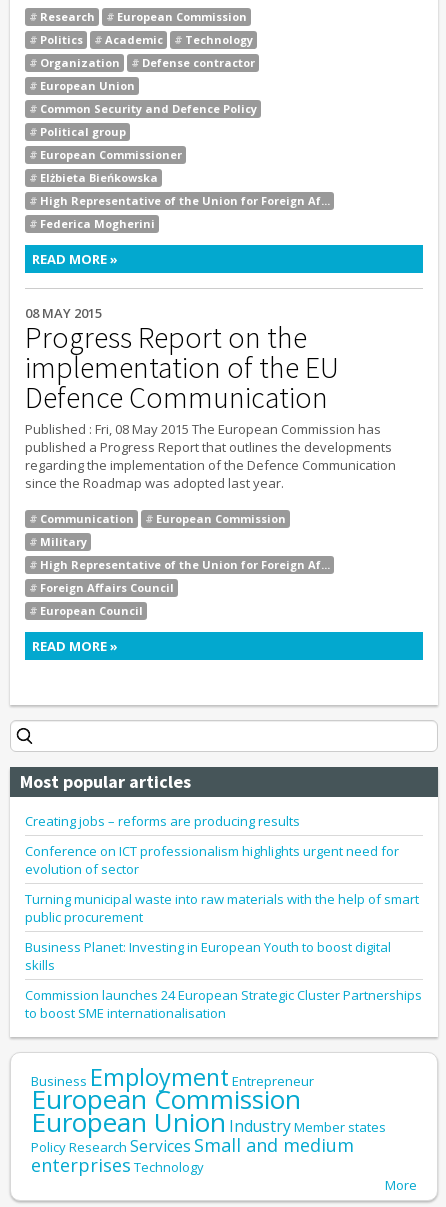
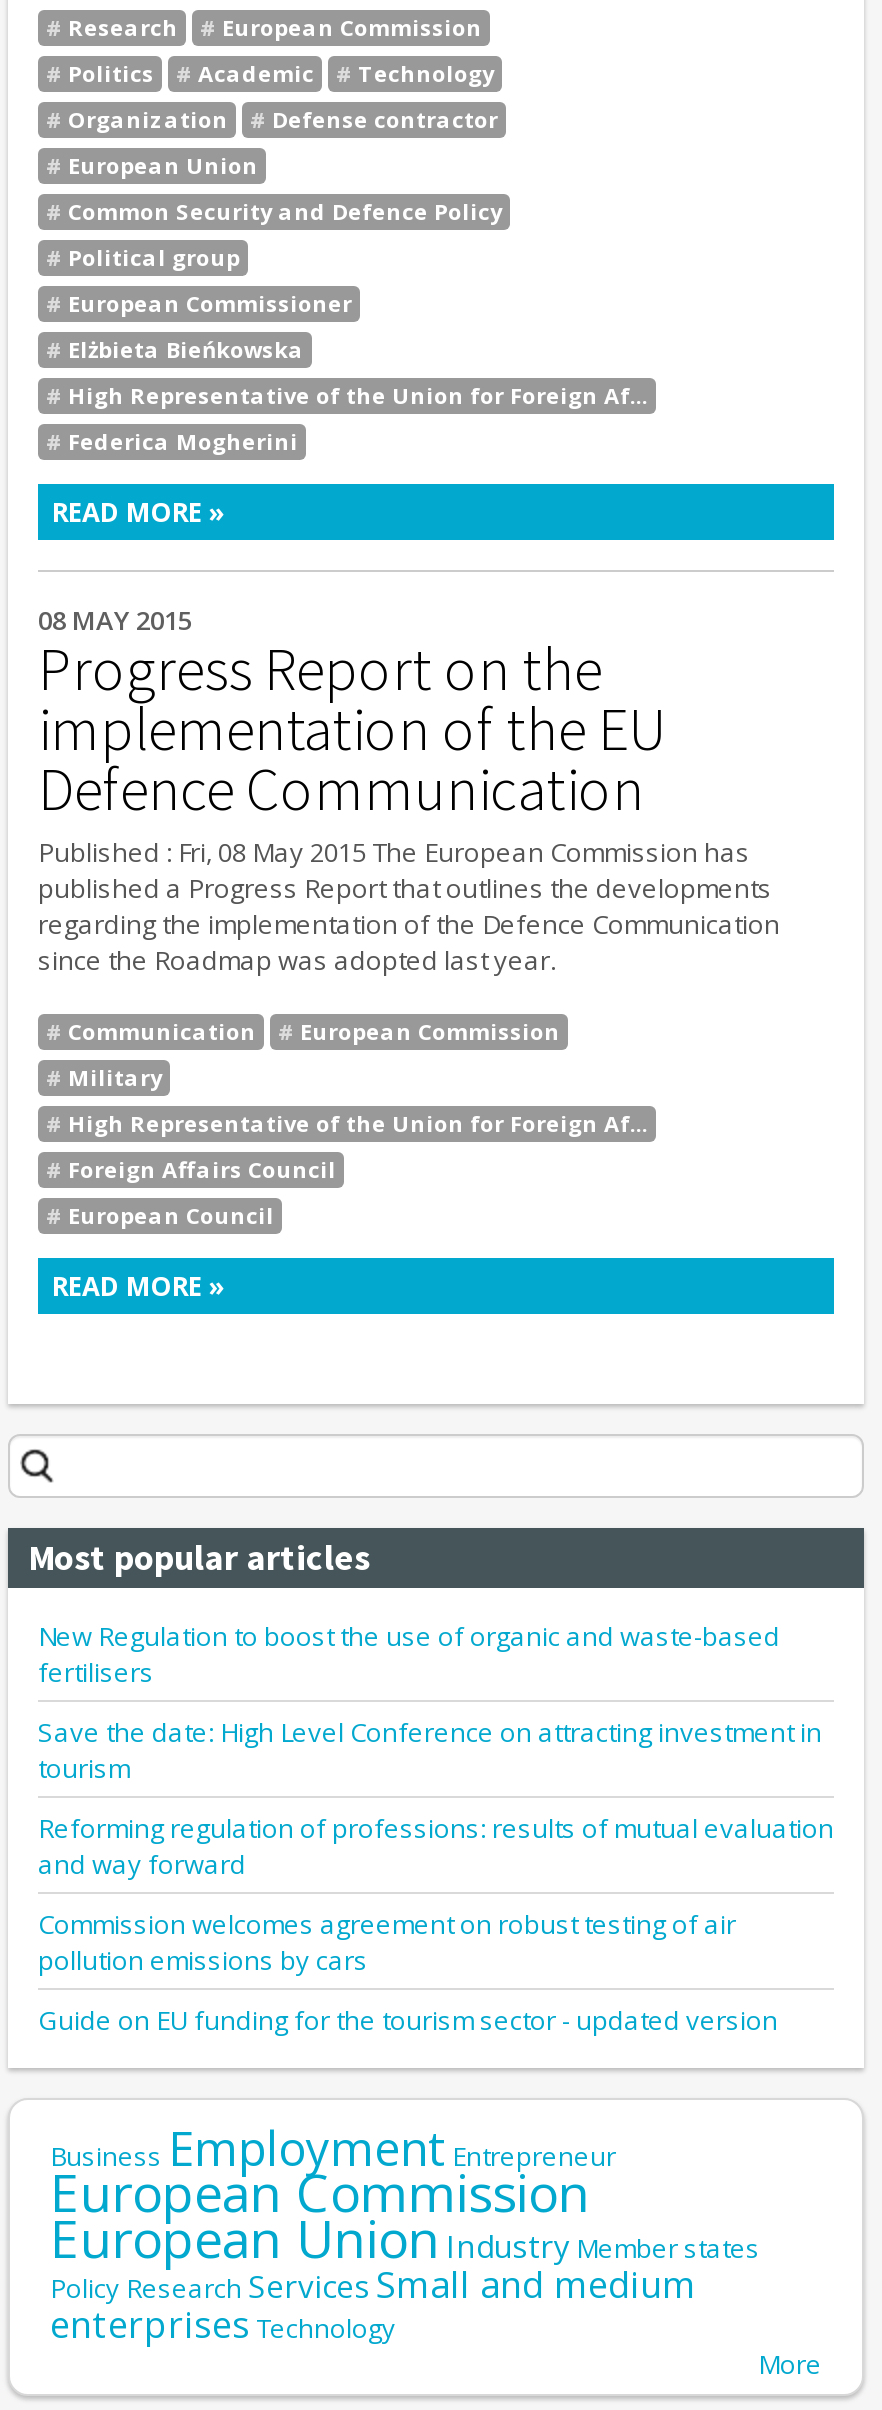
- Creating jobs – reforms are producing results
+ New Regulation to boost the use of organic and waste-based
+ fertilisers

- Conference on ICT professionalism highlights urgent need for
- evolution of sector
+ Save the date: High Level Conference on attracting investment in
+ tourism

- Turning municipal waste into raw materials with the help of smart
- public procurement
+ Reforming regulation of professions: results of mutual evaluation
+ and way forward

- Business Planet: Investing in European Youth to boost digital
- skills
+ Commission welcomes agreement on robust testing of air
+ pollution emissions by cars

- Commission launches 24 European Strategic Cluster Partnerships
- to boost SME internationalisation
+ Guide on EU funding for the tourism sector - updated version
